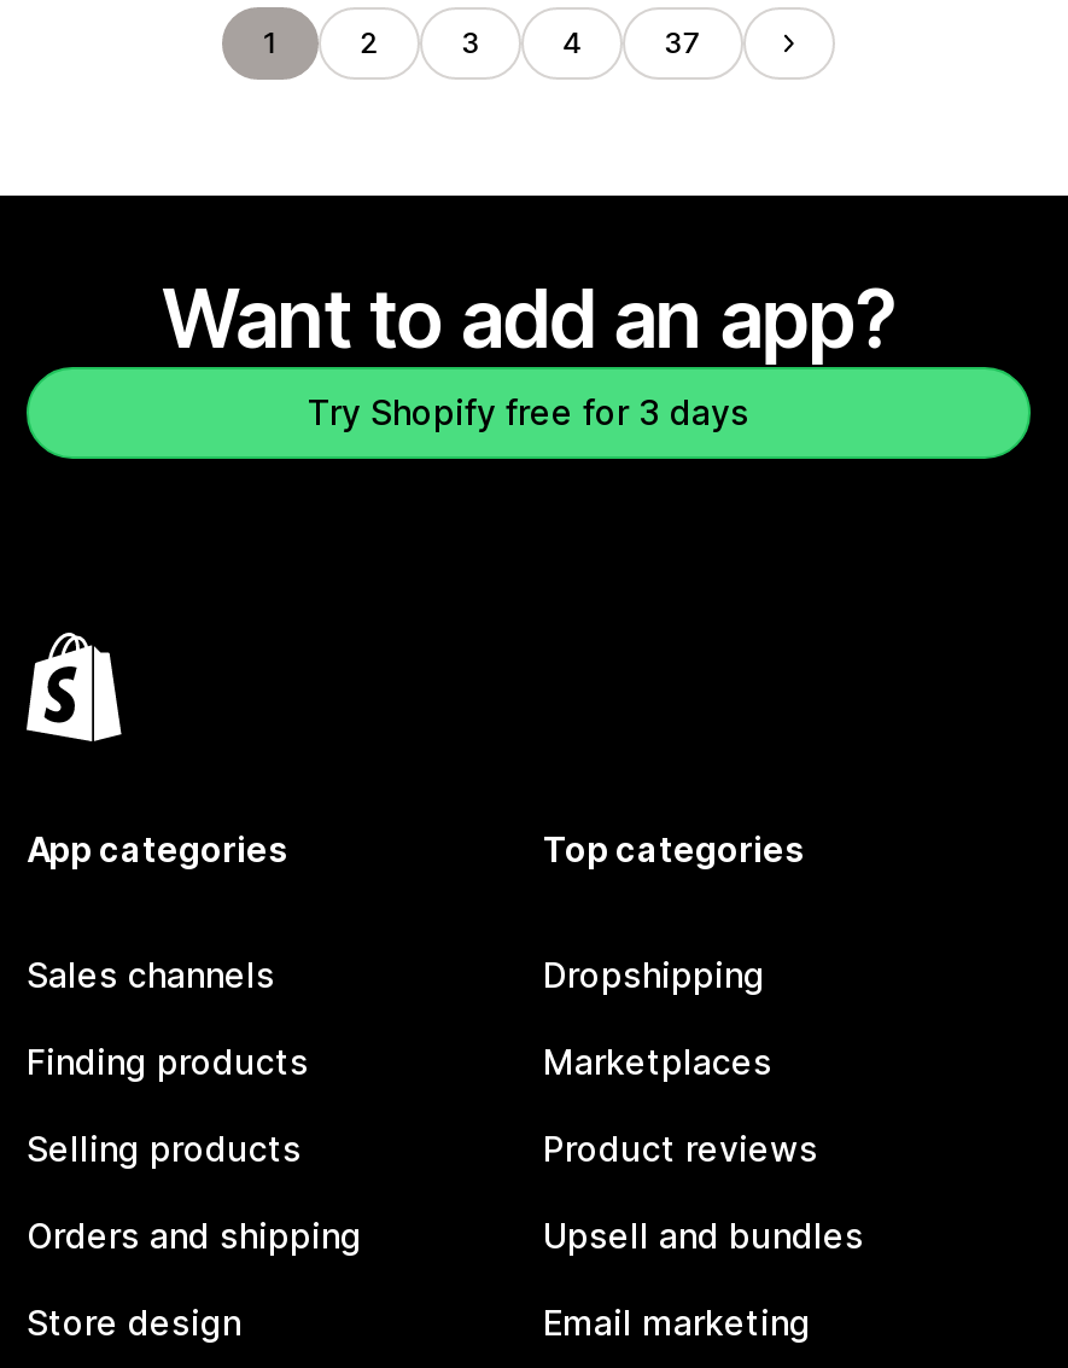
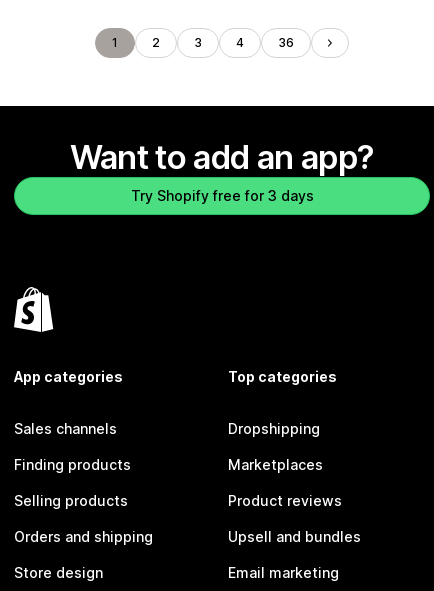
- 37
+ 36
